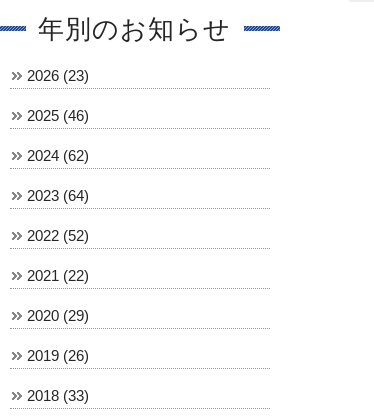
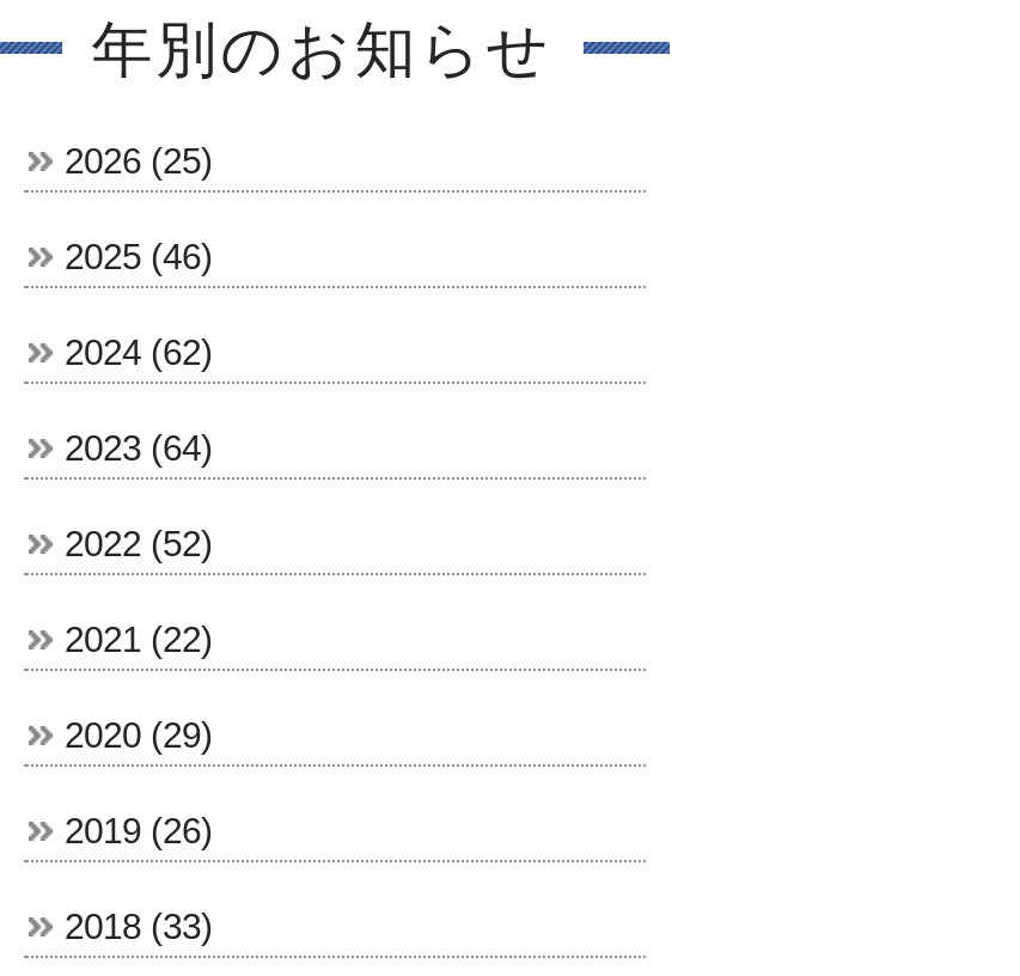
- 2026 (23)
+ 2026 (25)
